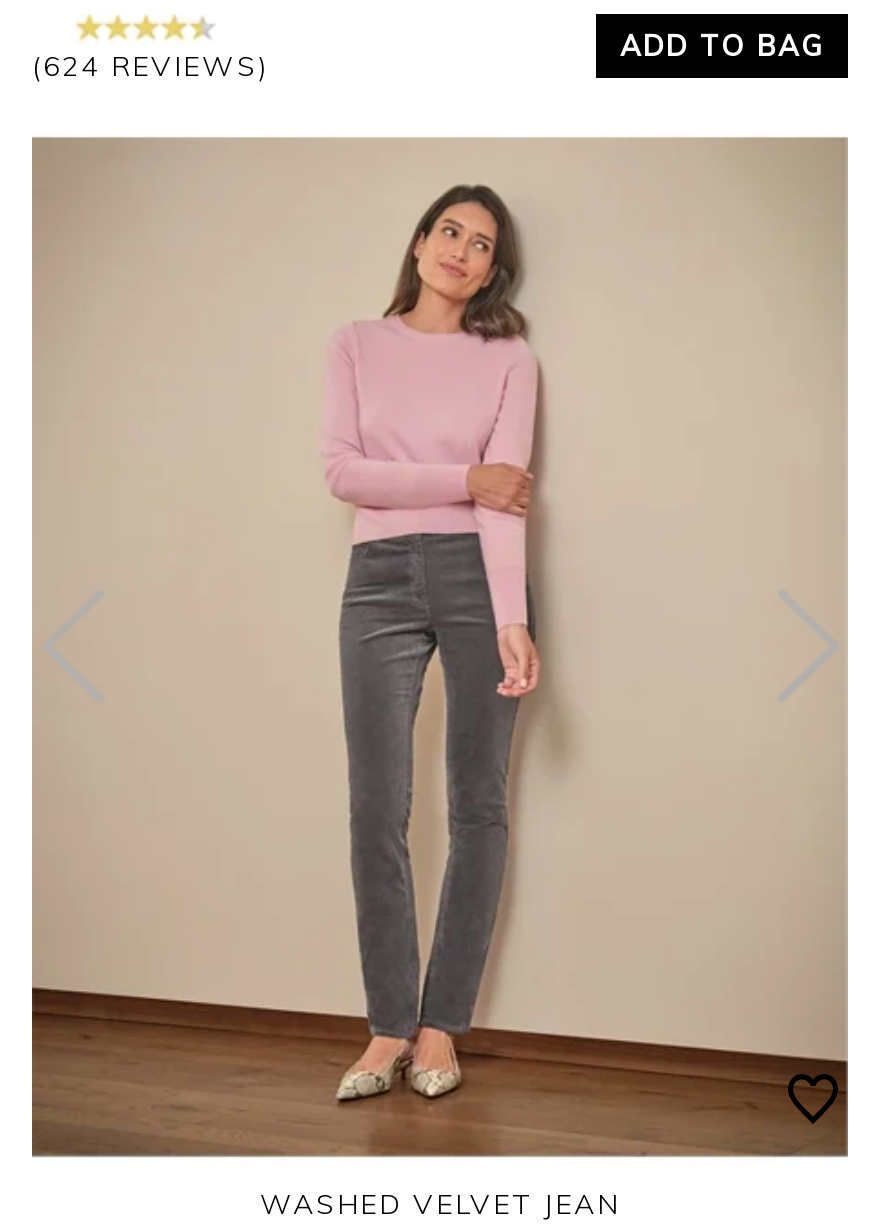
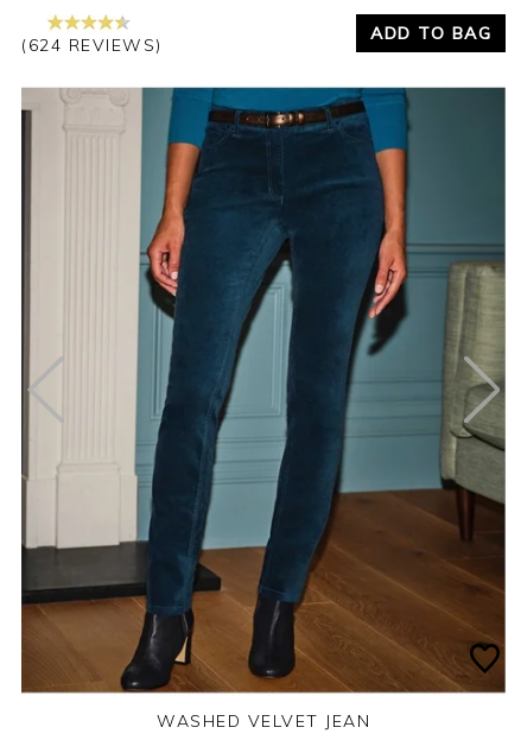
- [image]
+ [image]
